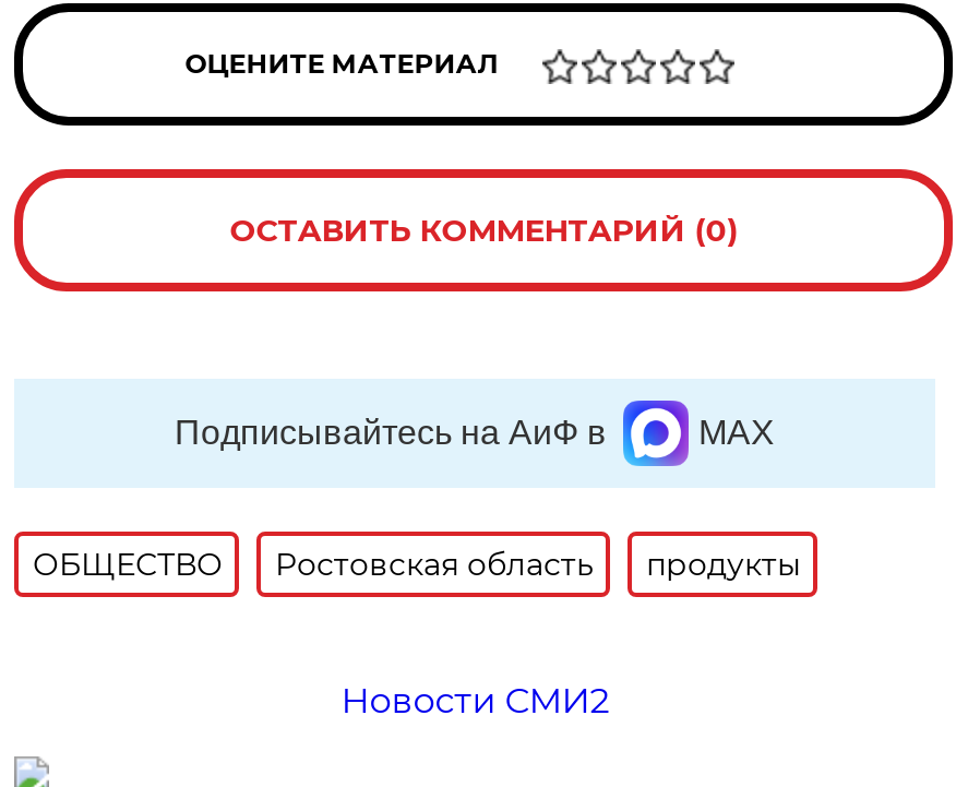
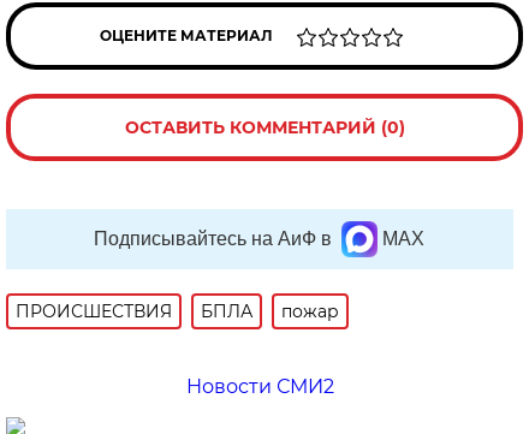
- ОБЩЕСТВО
- Ростовская область
- продукты
+ ПРОИСШЕСТВИЯ
+ БПЛА
+ пожар
